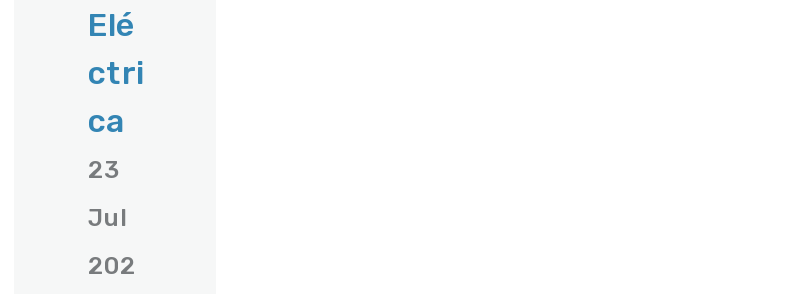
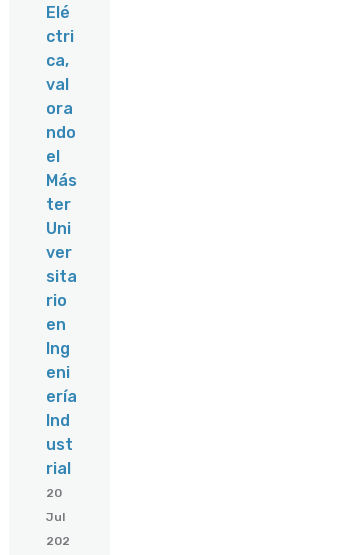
- ca
- 23
+ ca,
+ val
+ ora
+ ndo
+ el
+ Más
+ ter
+ Uni
+ ver
+ sita
+ rio
+ en
+ Ing
+ eni
+ ería
+ Ind
+ ust
+ rial
+ 20
